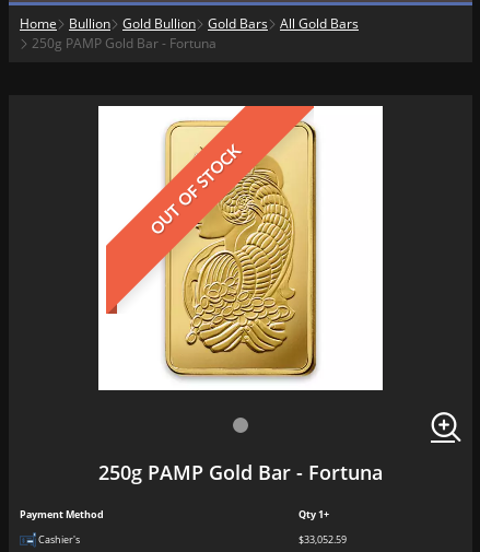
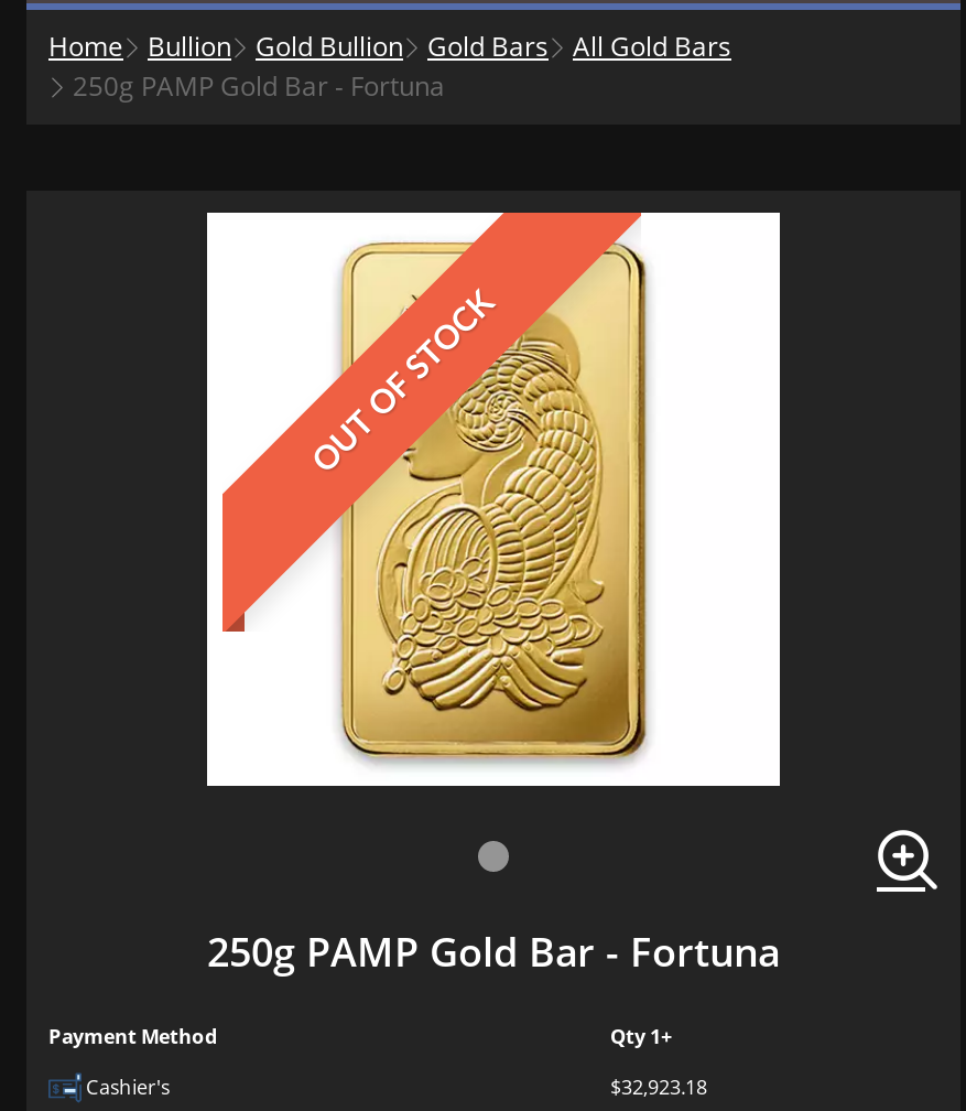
- $33,052.59
+ $32,923.18
